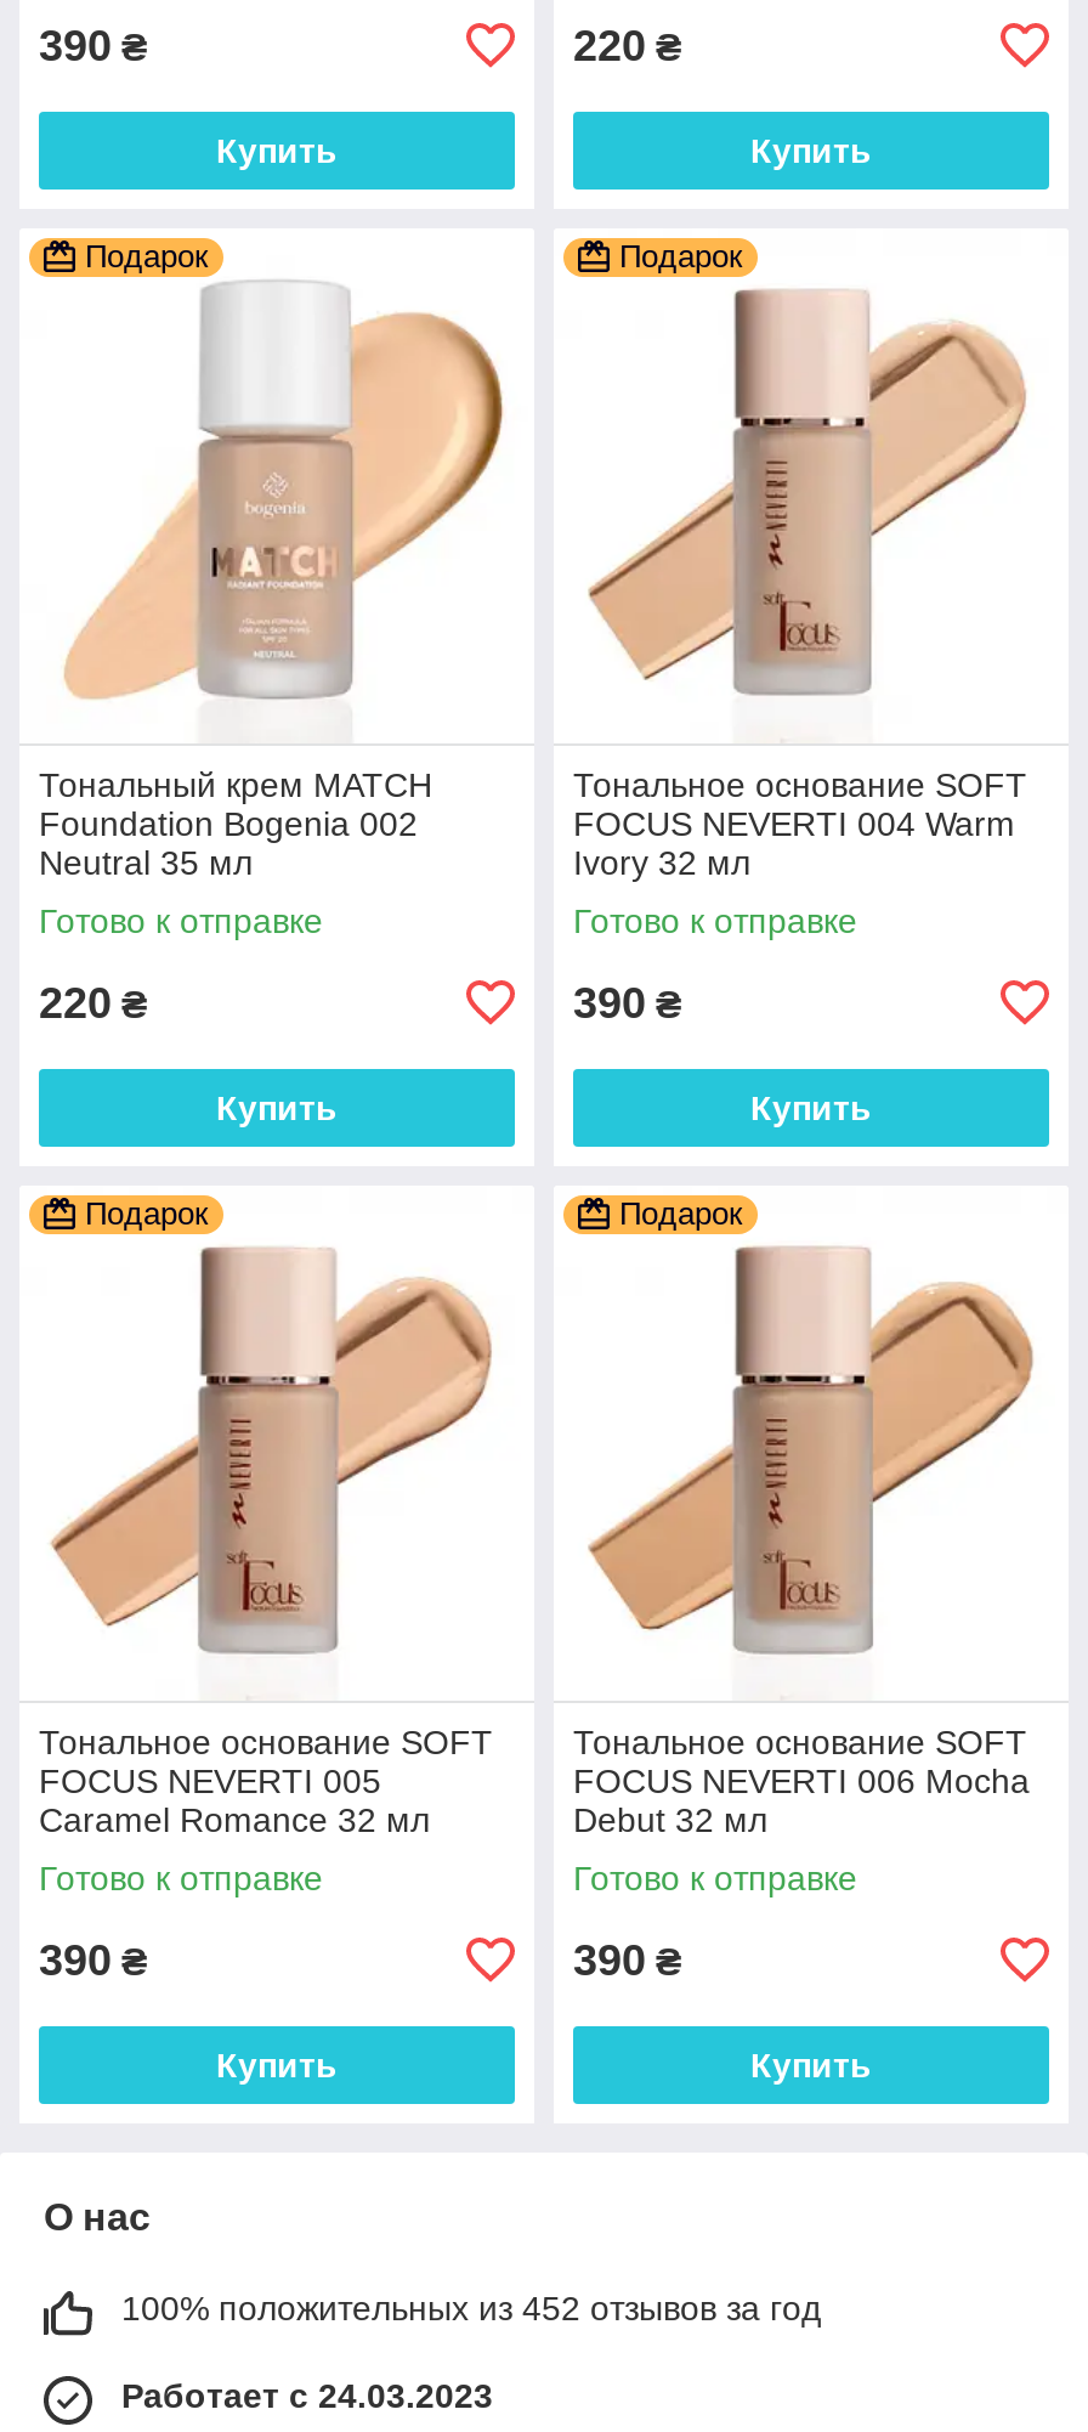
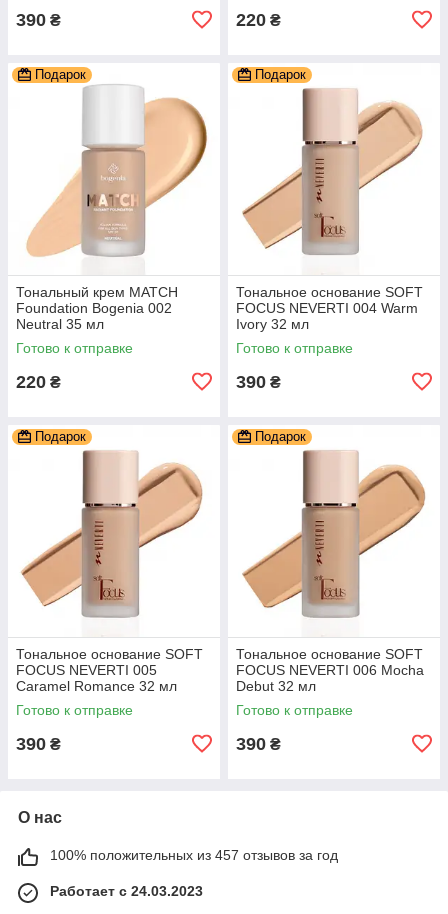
- Купить

- Купить

- Купить

- Купить

- Купить

- Купить

- 100% положительных из 452 отзывов за год
+ 100% положительных из 457 отзывов за год
